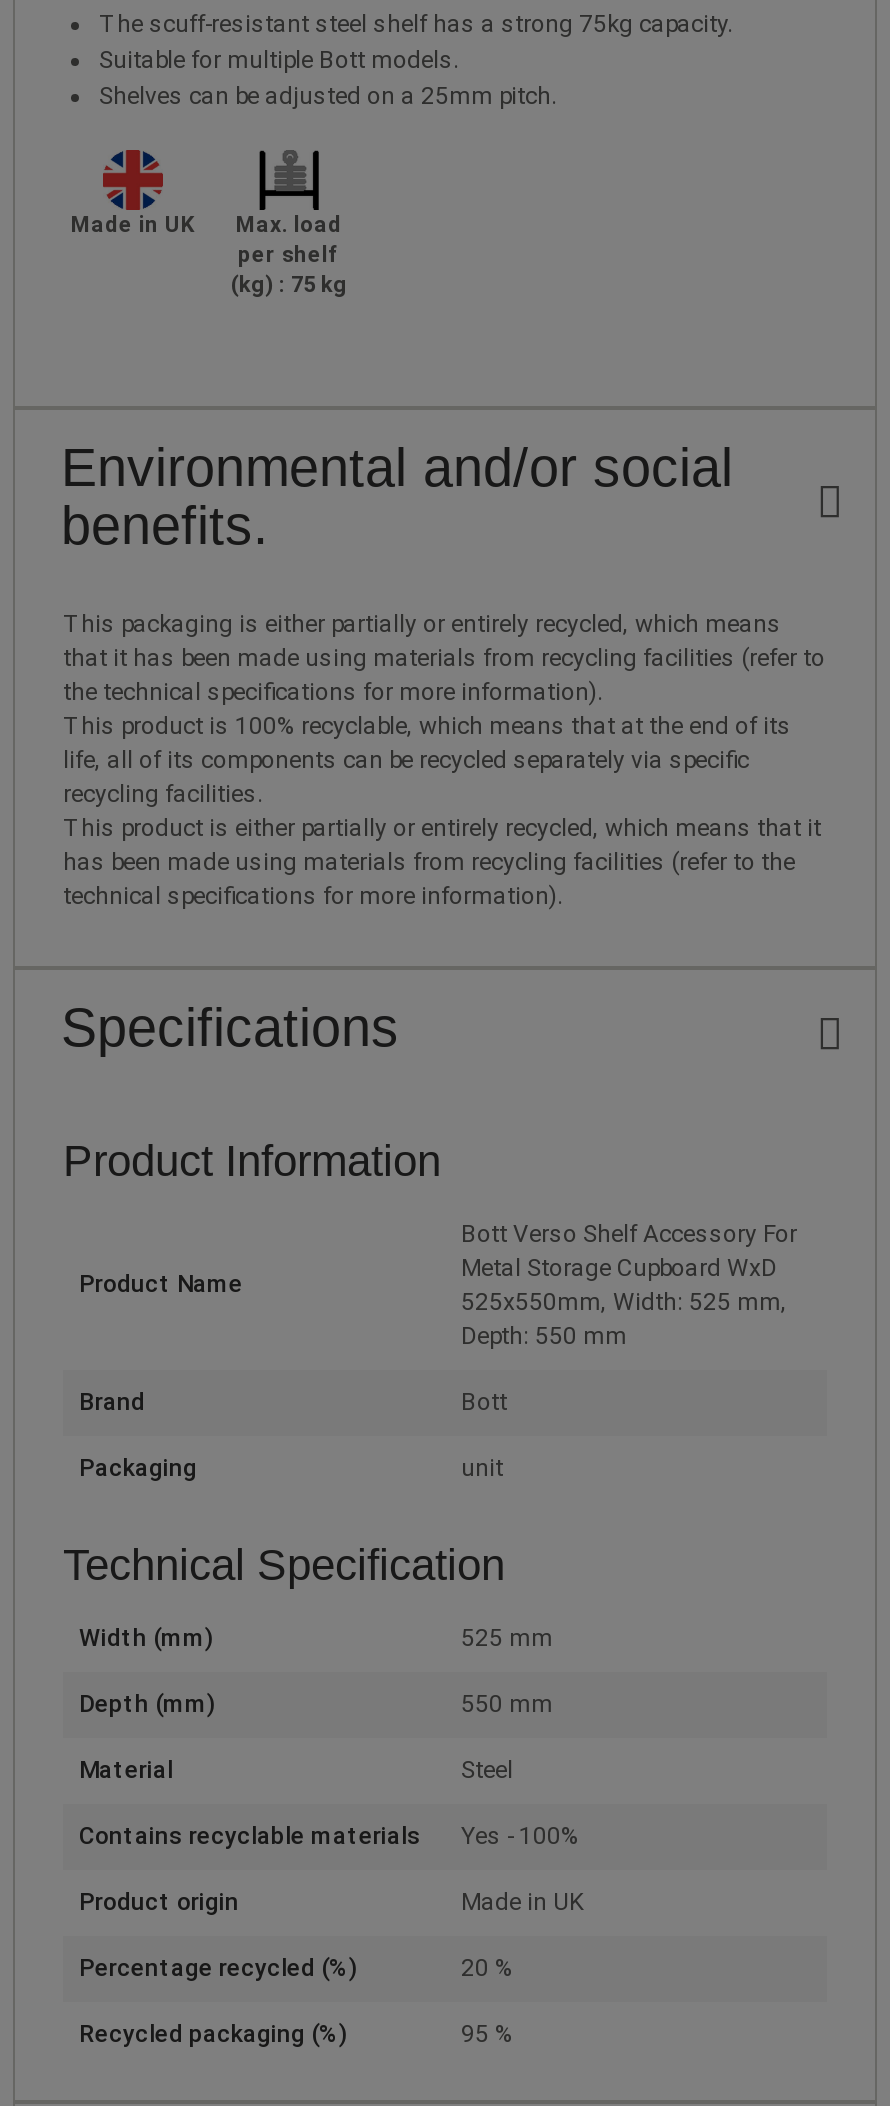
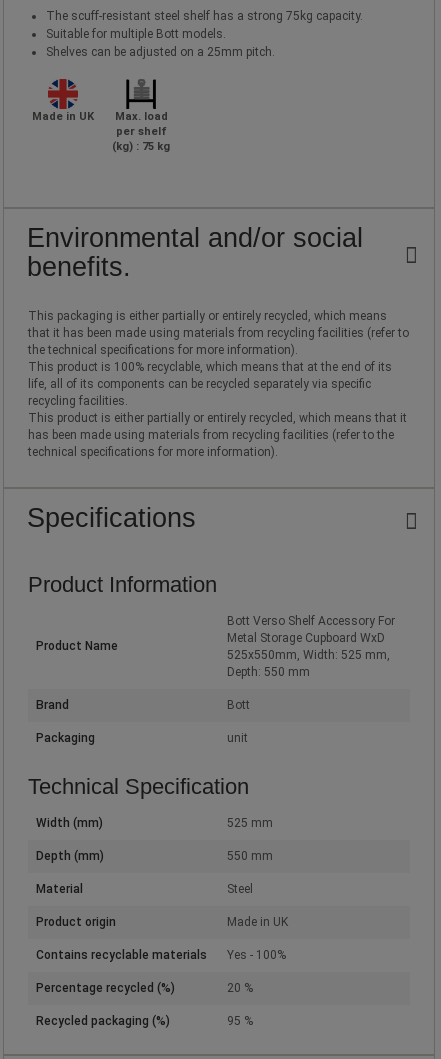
moved down: Contains recyclable materials | Yes - 100%

moved up: Product origin | Made in UK
